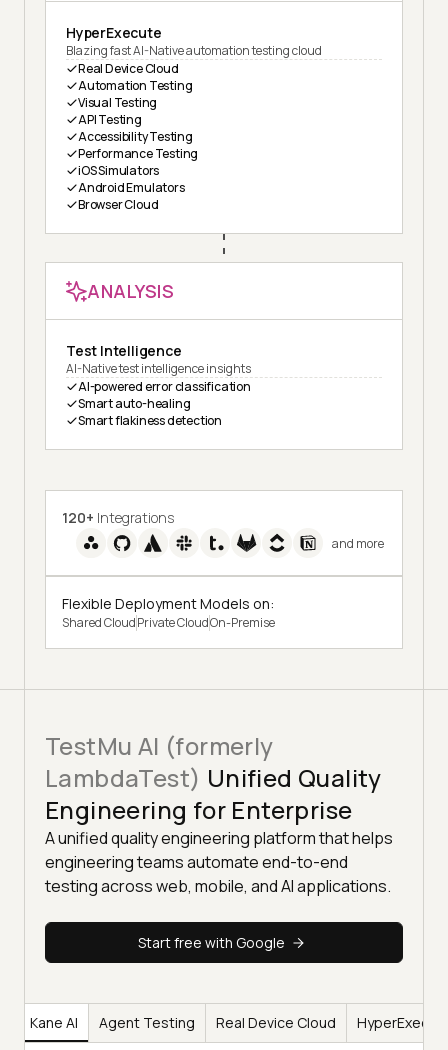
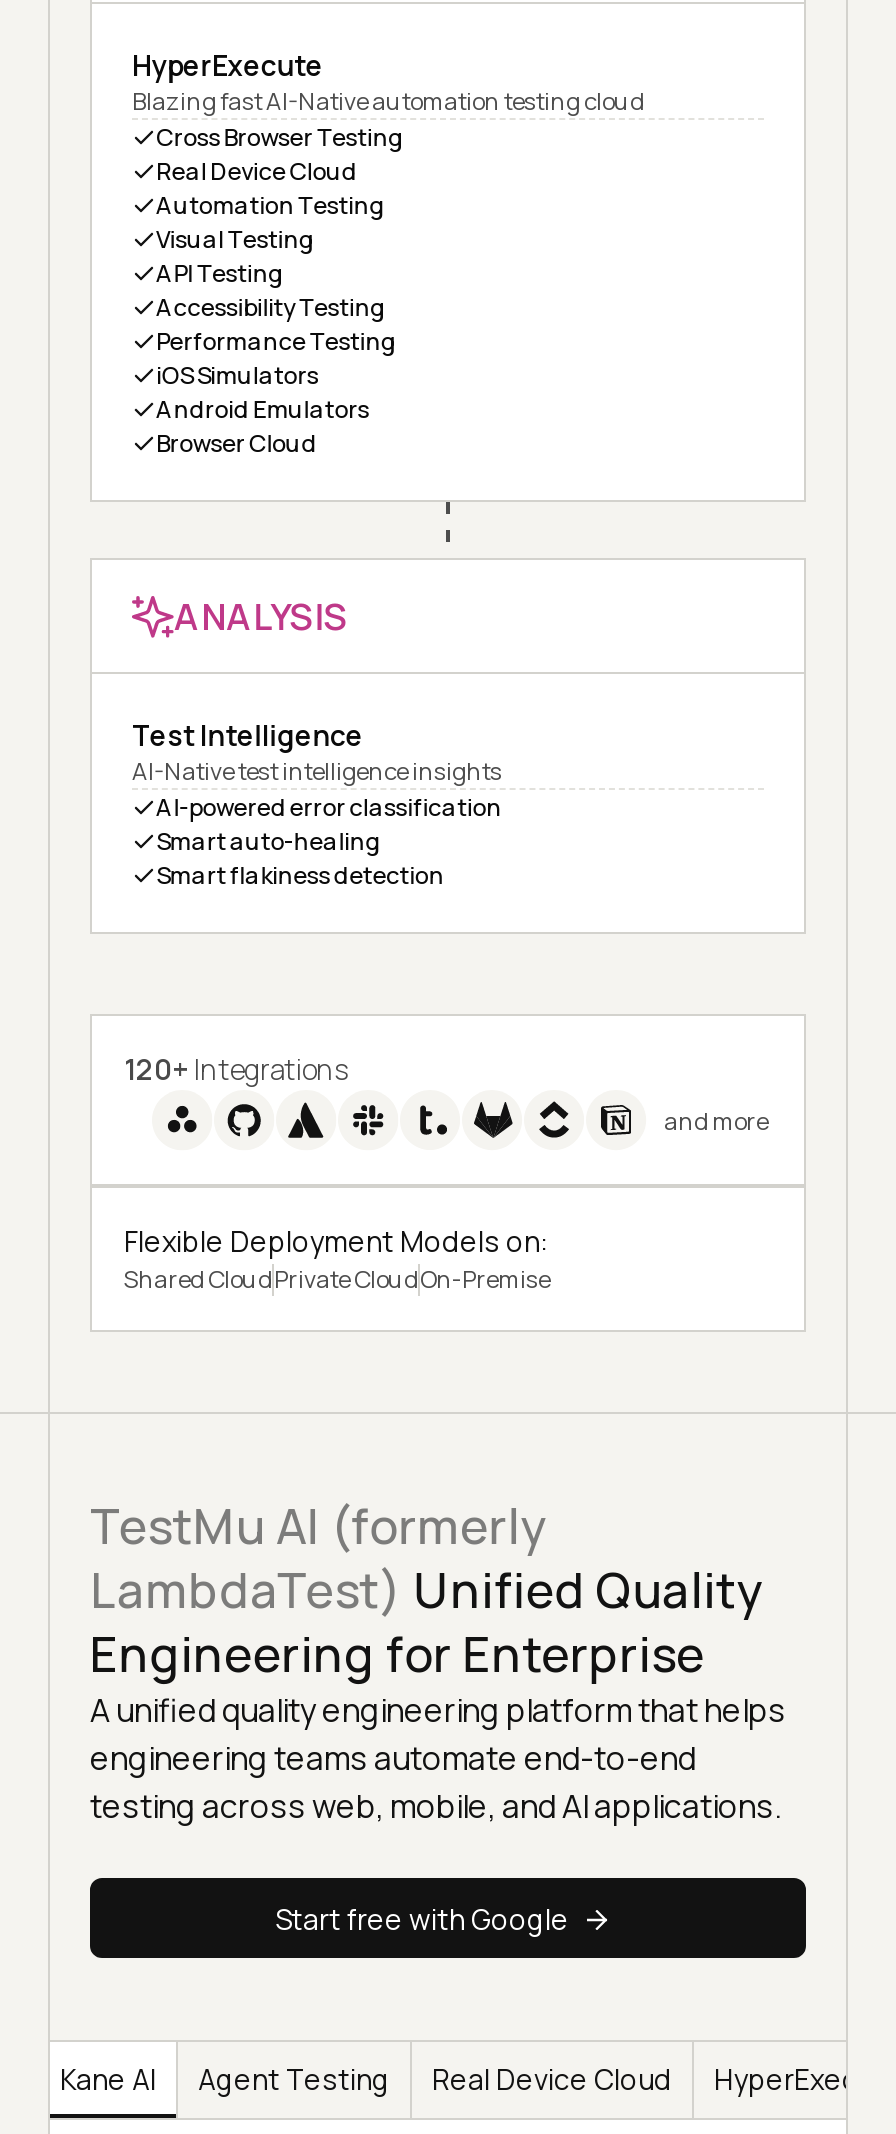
+ Cross Browser Testing
